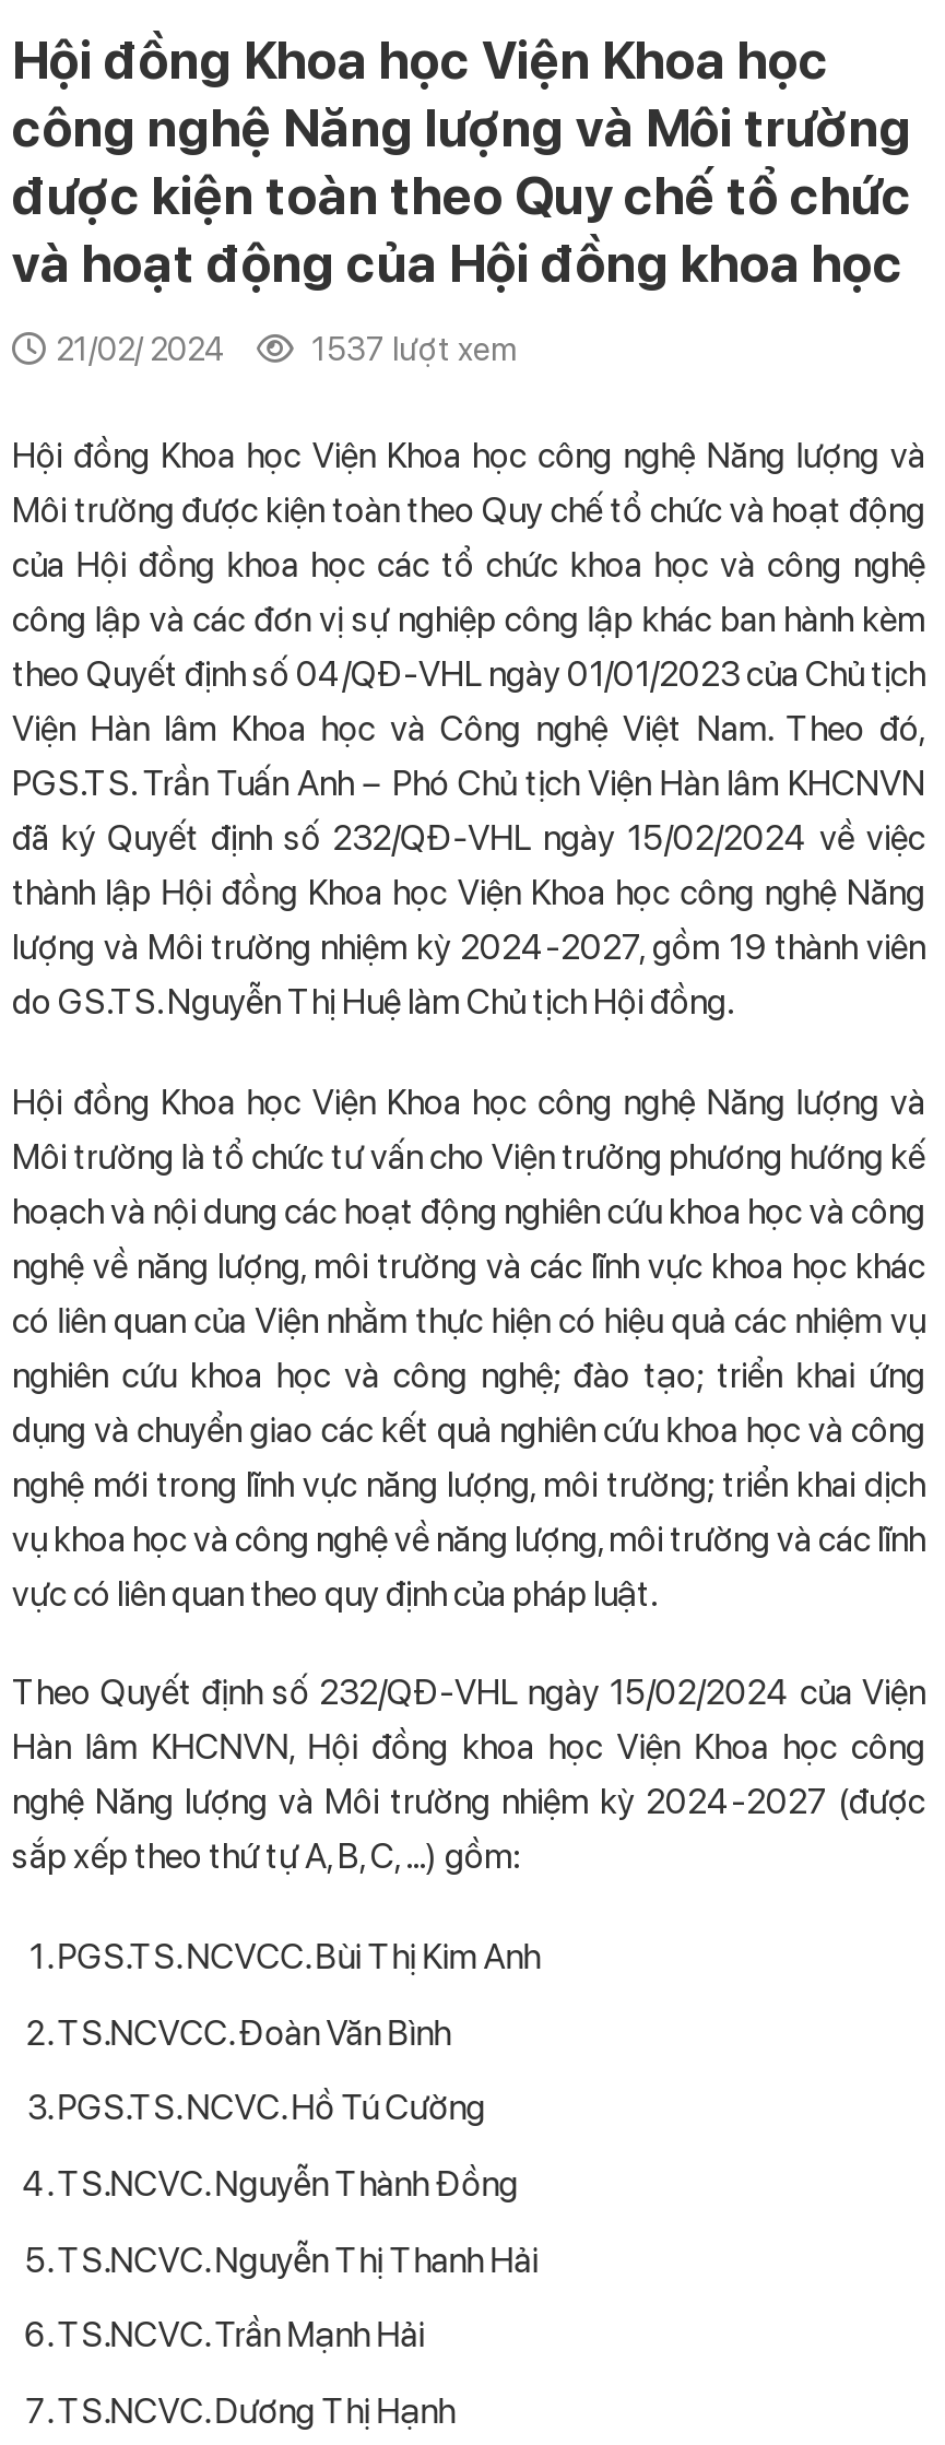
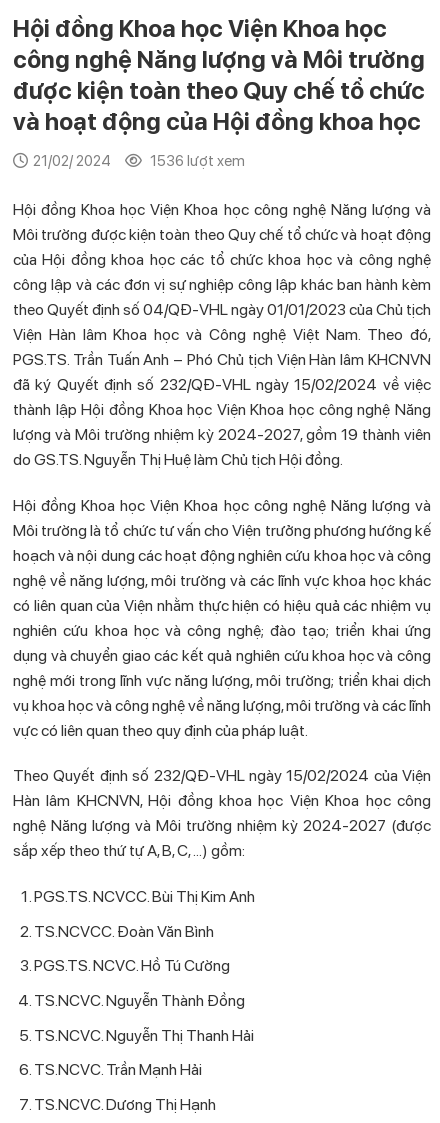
- 21/02/ 2024 1537 lượt xem
+ 21/02/ 2024 1536 lượt xem
